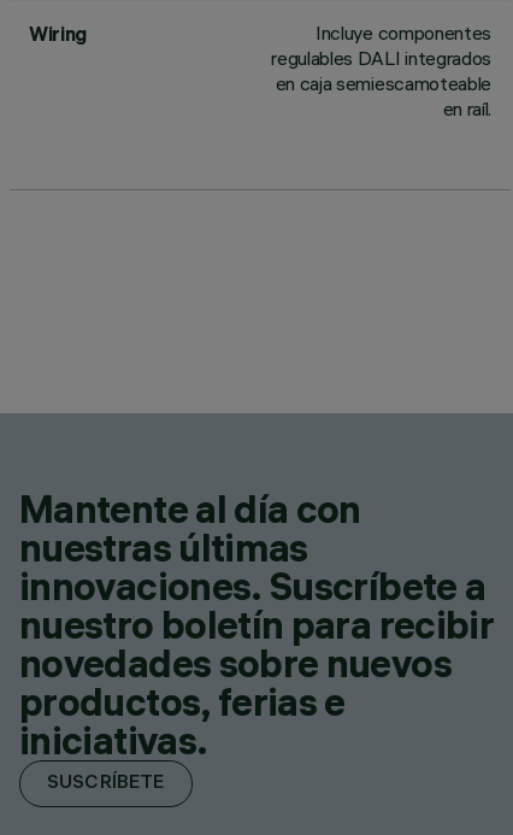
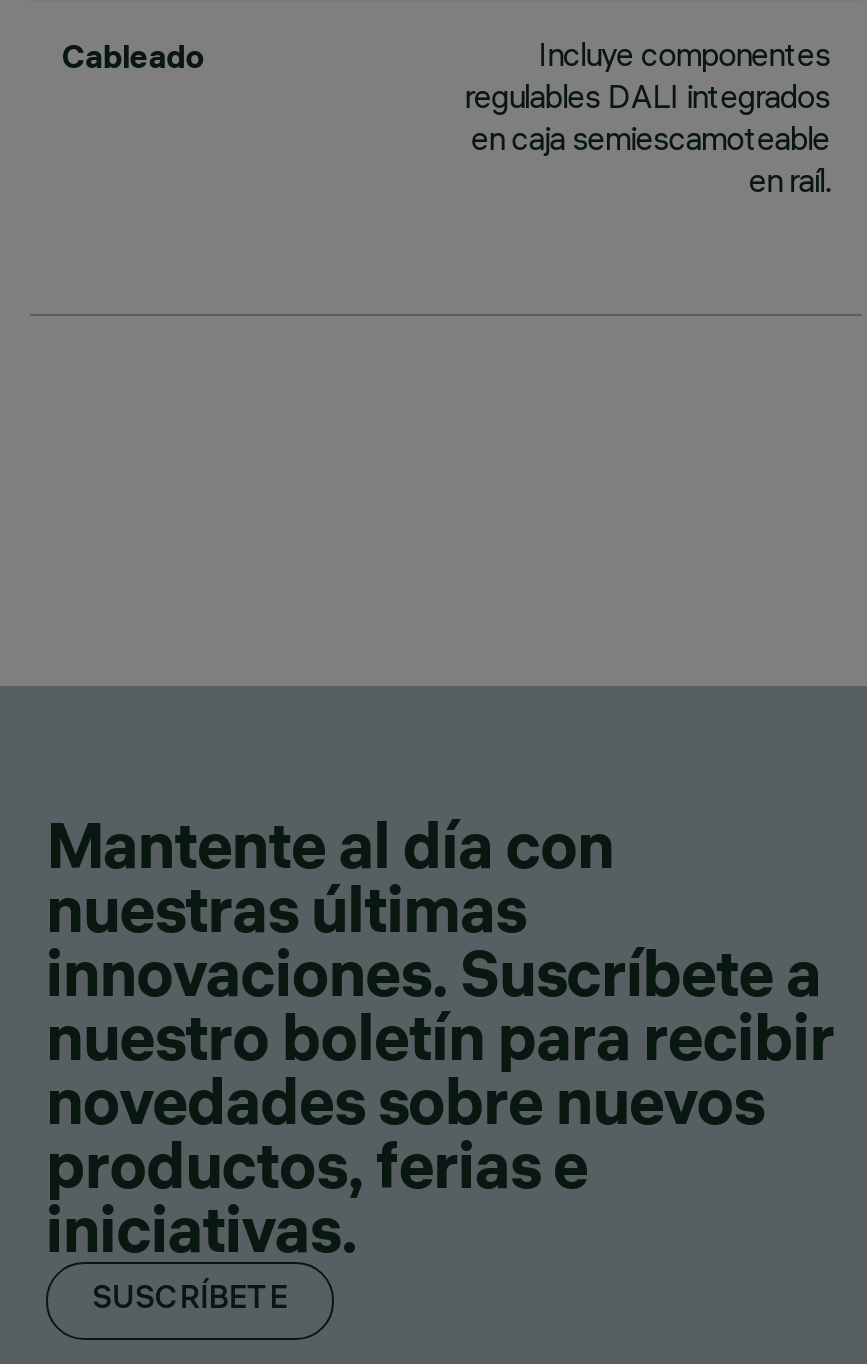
- Wiring
+ Cableado
